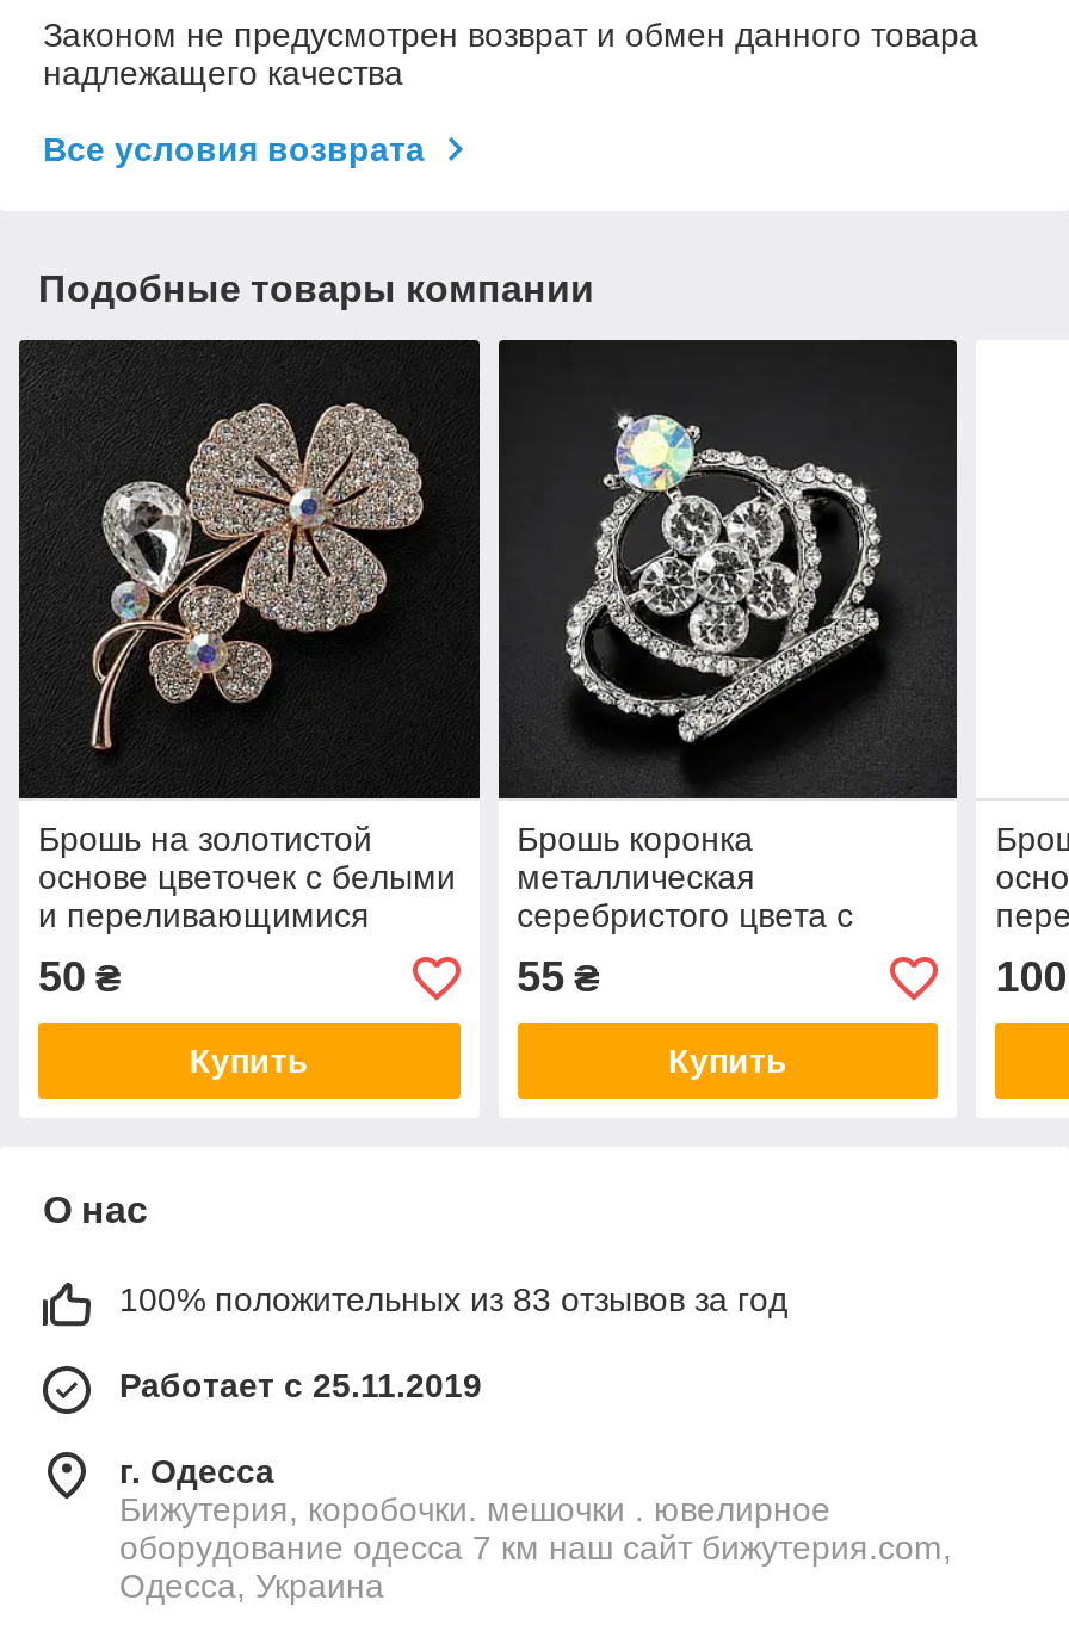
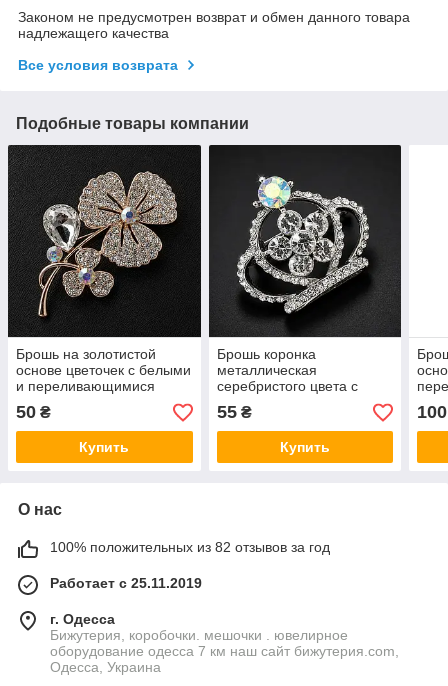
- 100% положительных из 83 отзывов за год
+ 100% положительных из 82 отзывов за год
